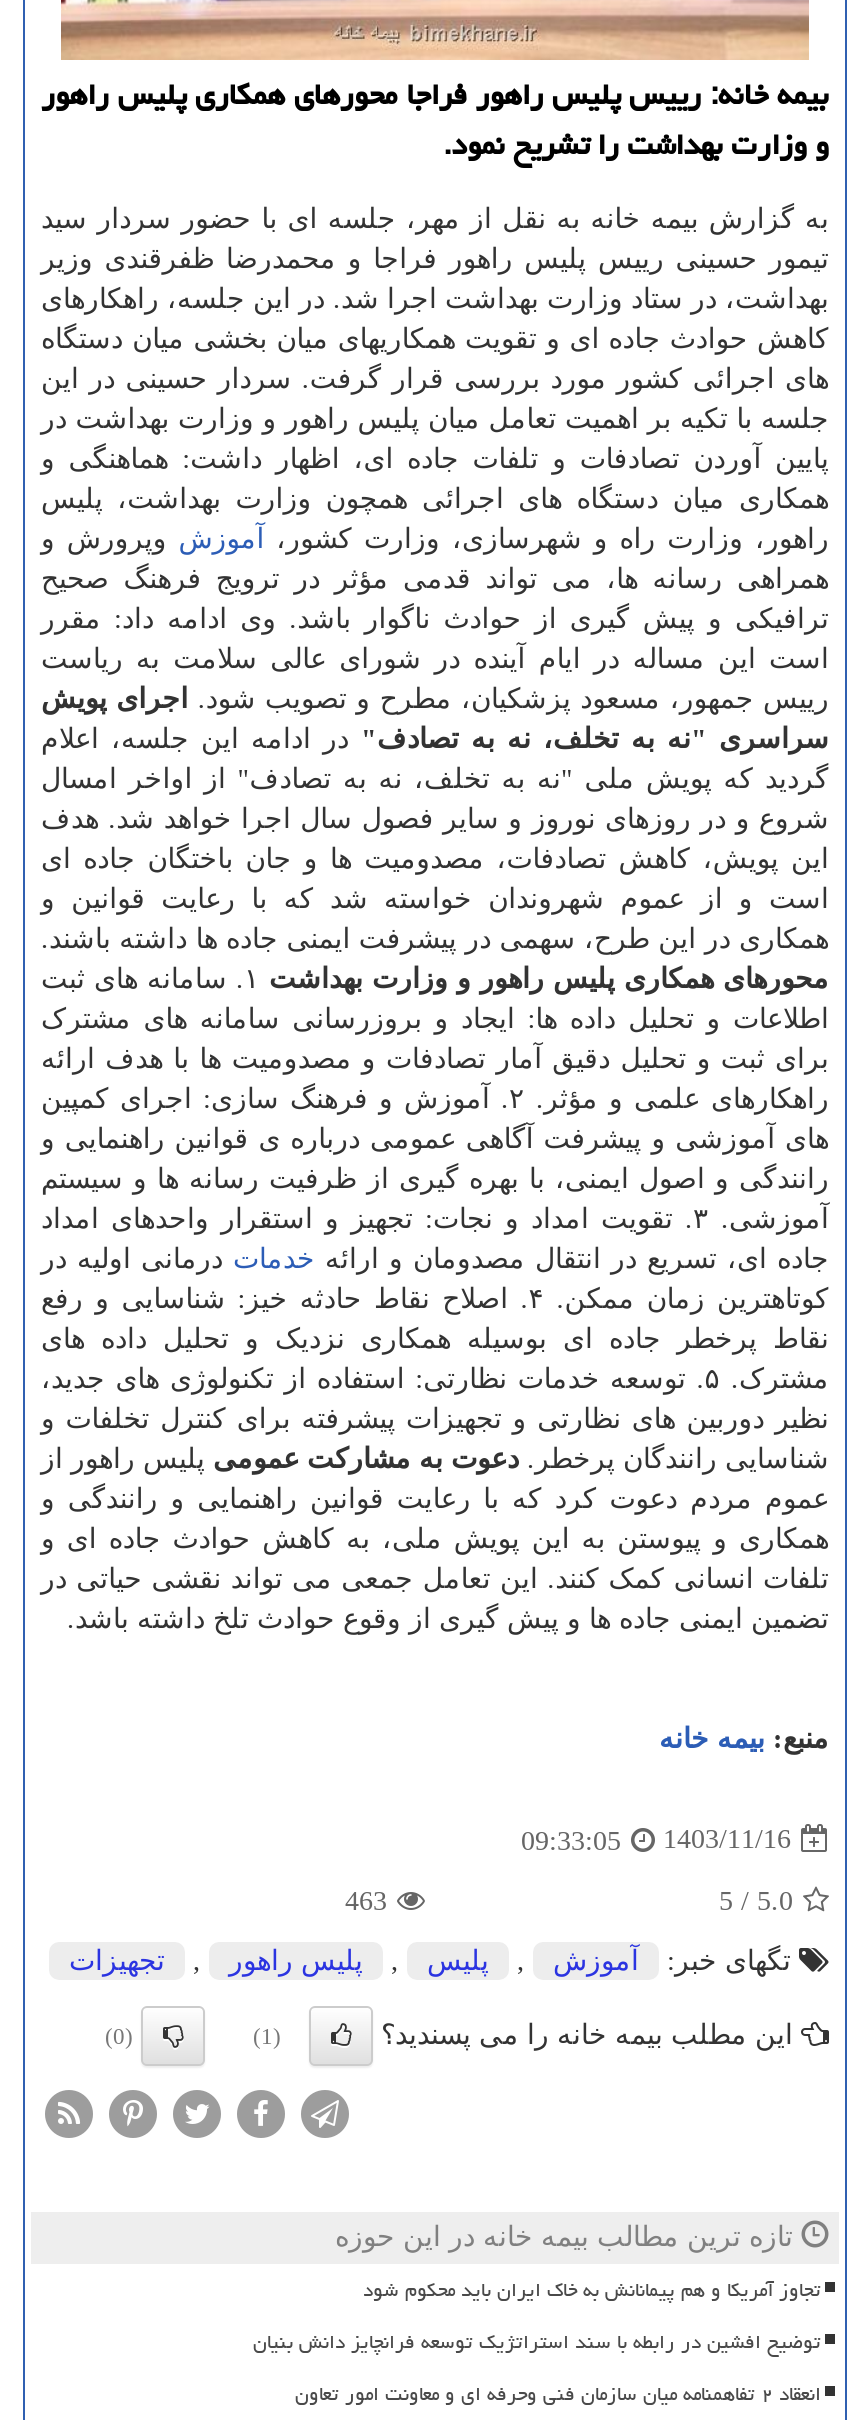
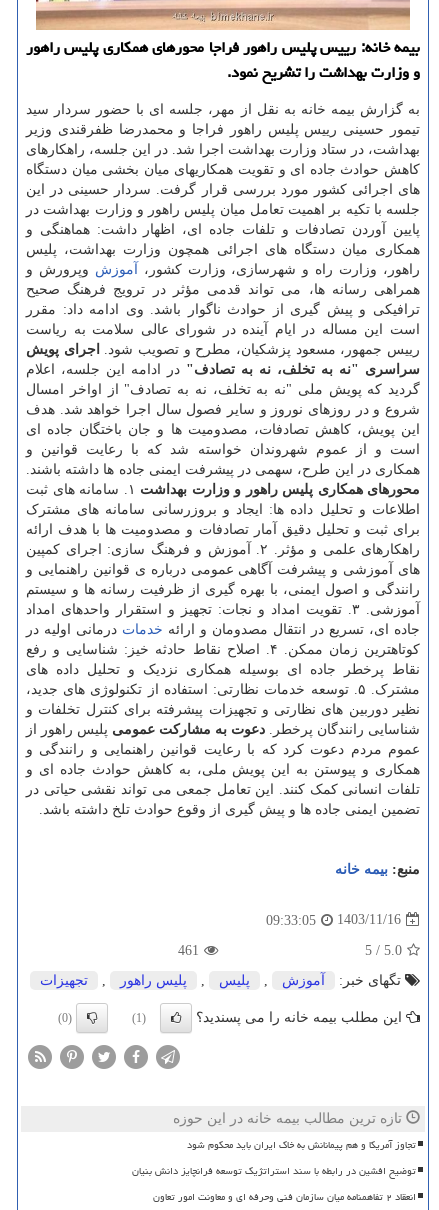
- 463
+ 461
